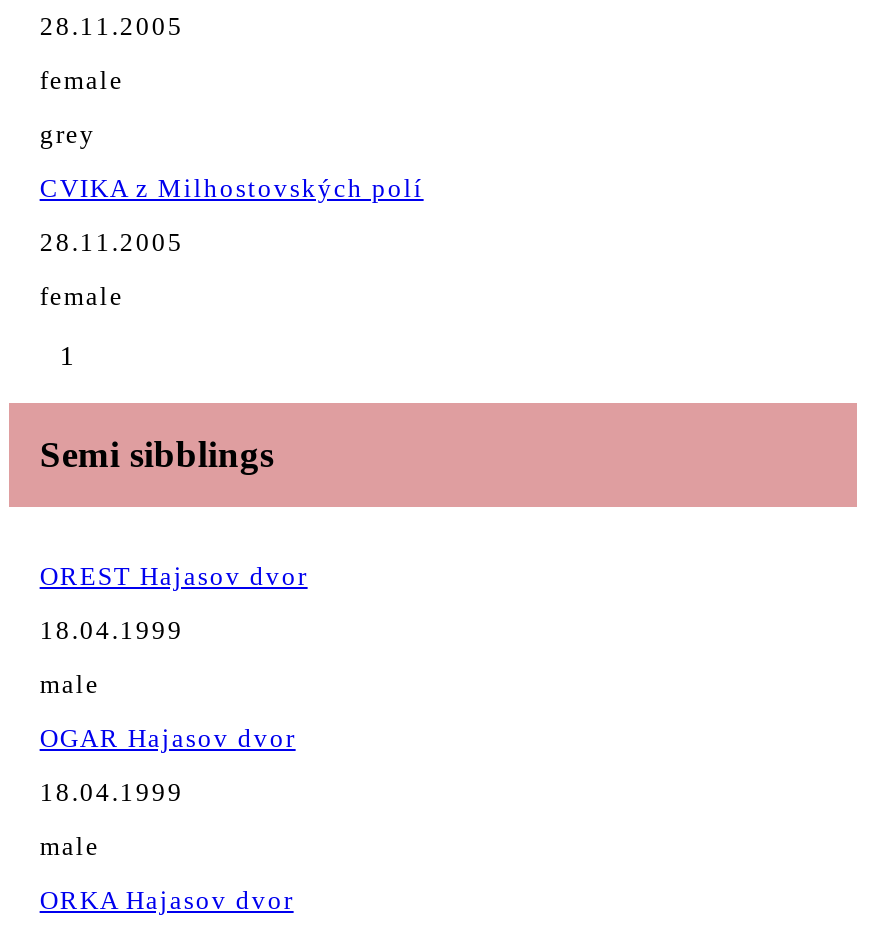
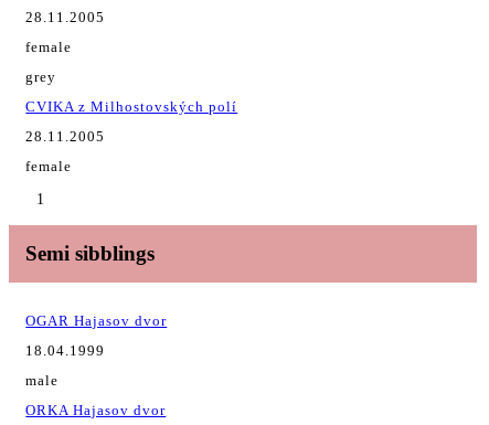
- OREST Hajasov dvor
- 18.04.1999
- male
